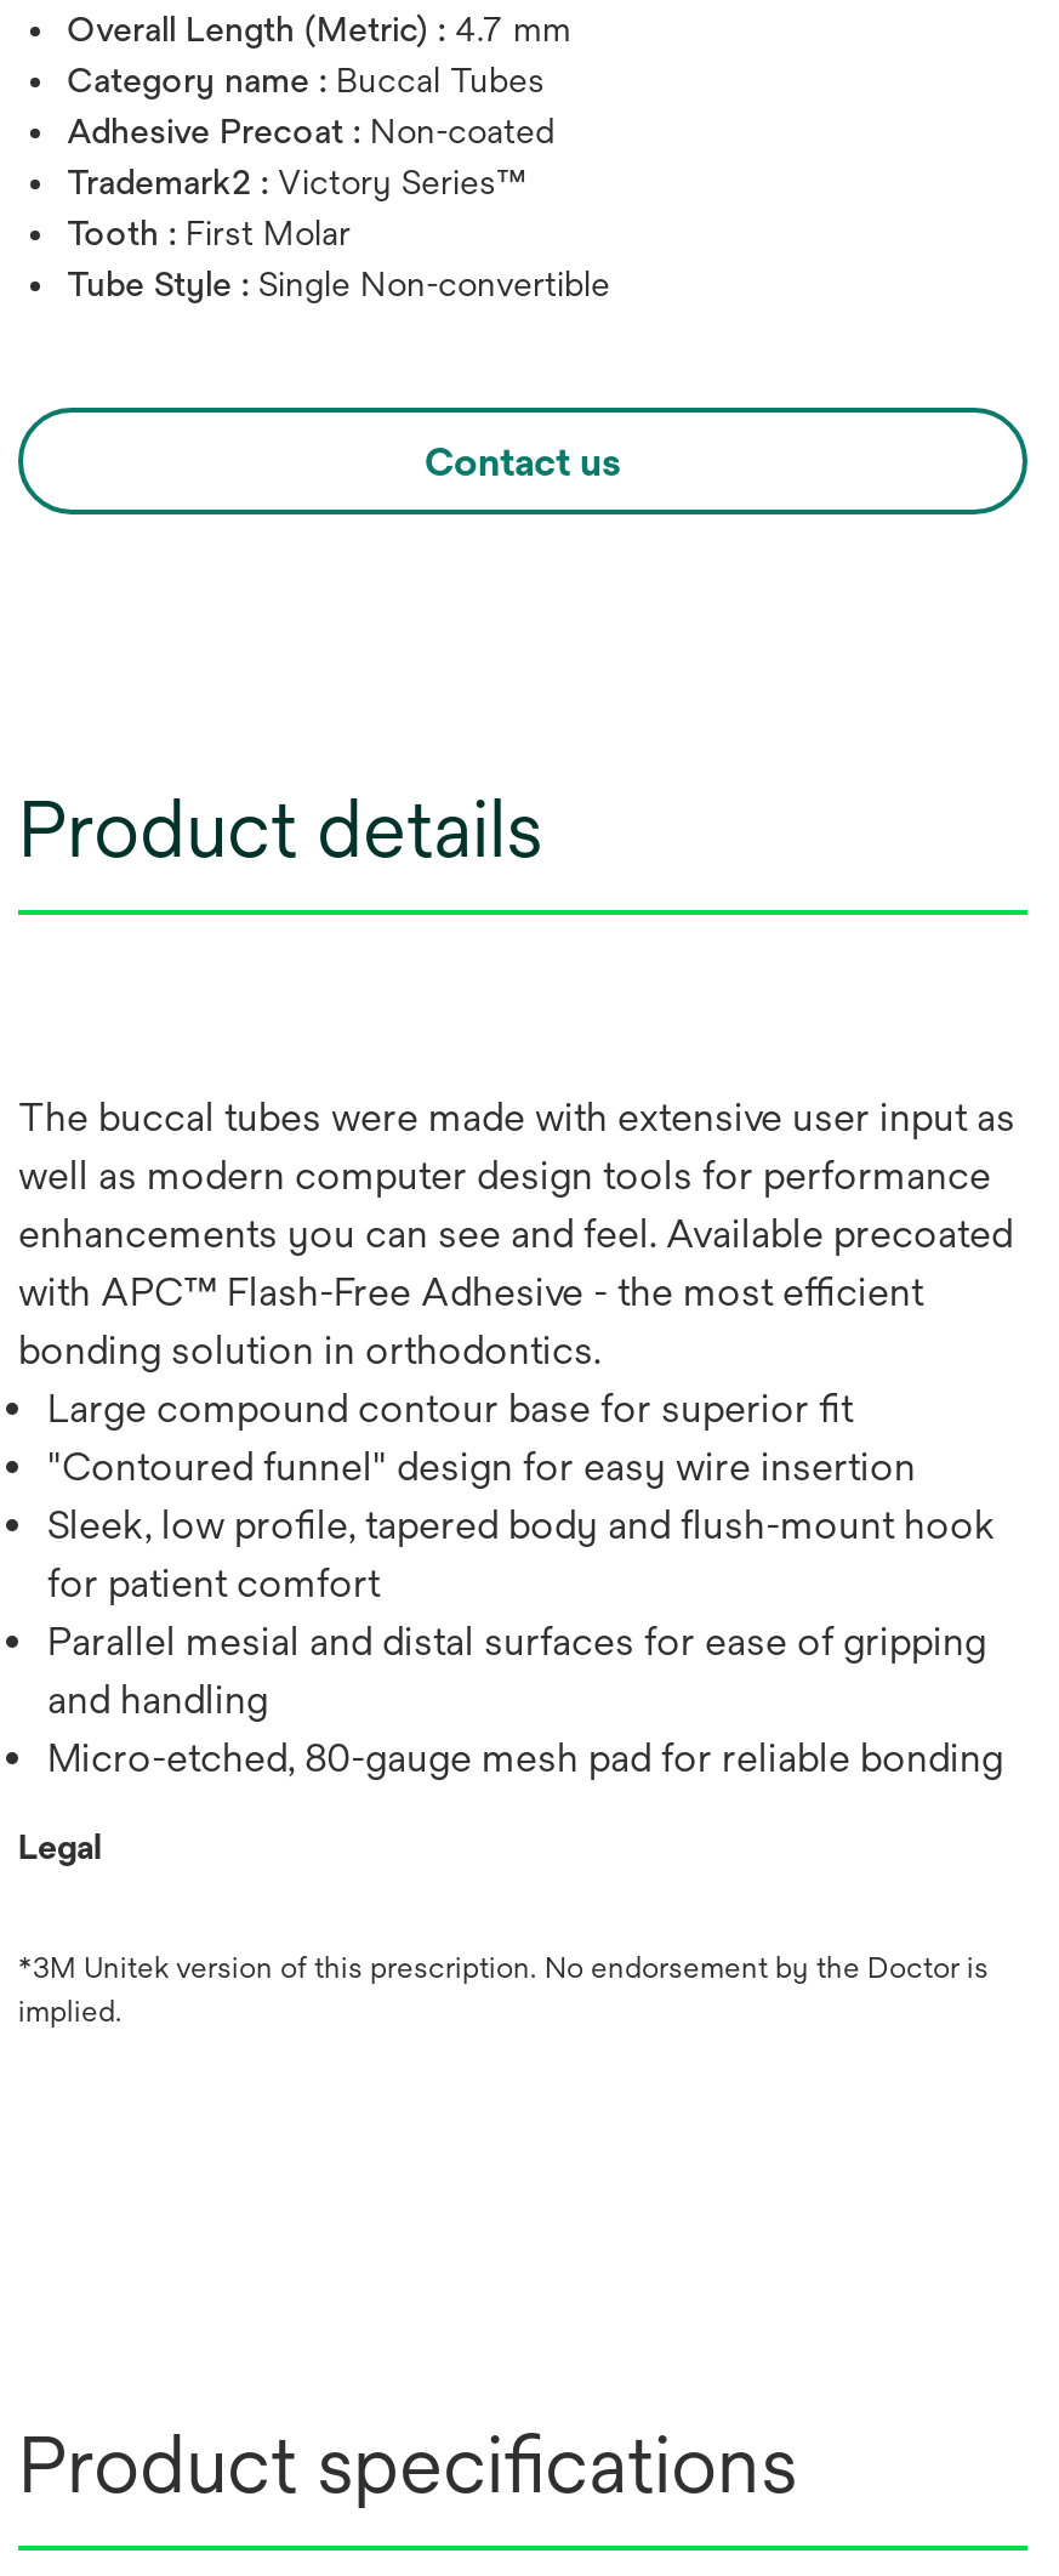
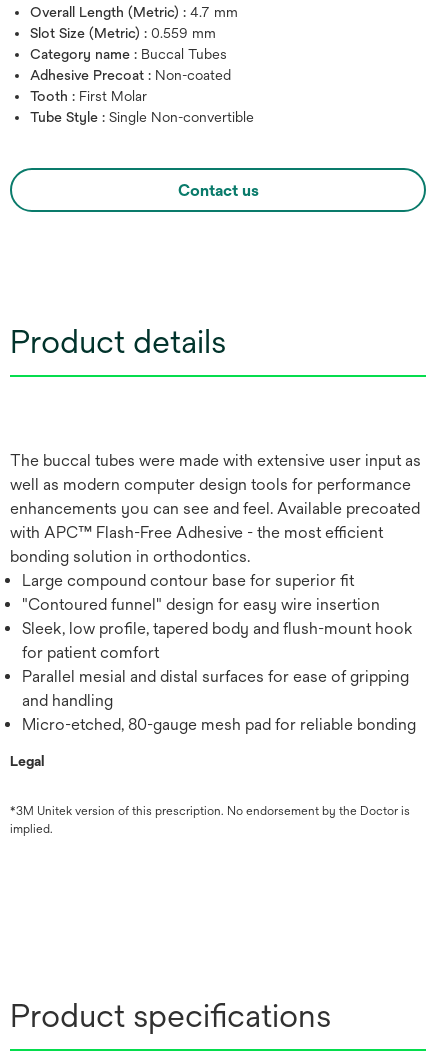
+ Slot Size (Metric) : 0.559 mm

moved down: Category name : Buccal Tubes | Adhesive Precoat : Non-coated

- Trademark2 : Victory Series™
